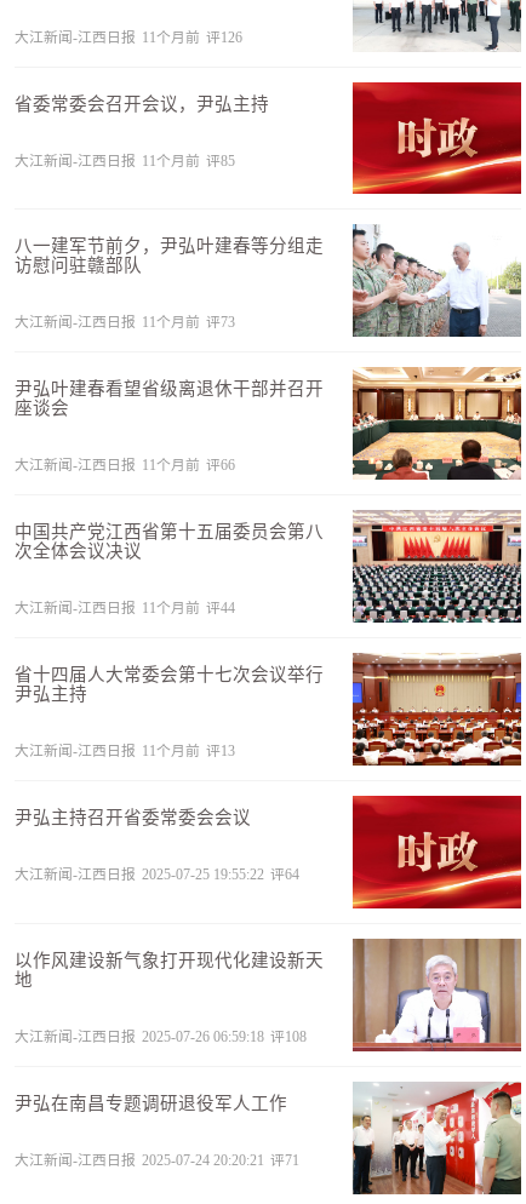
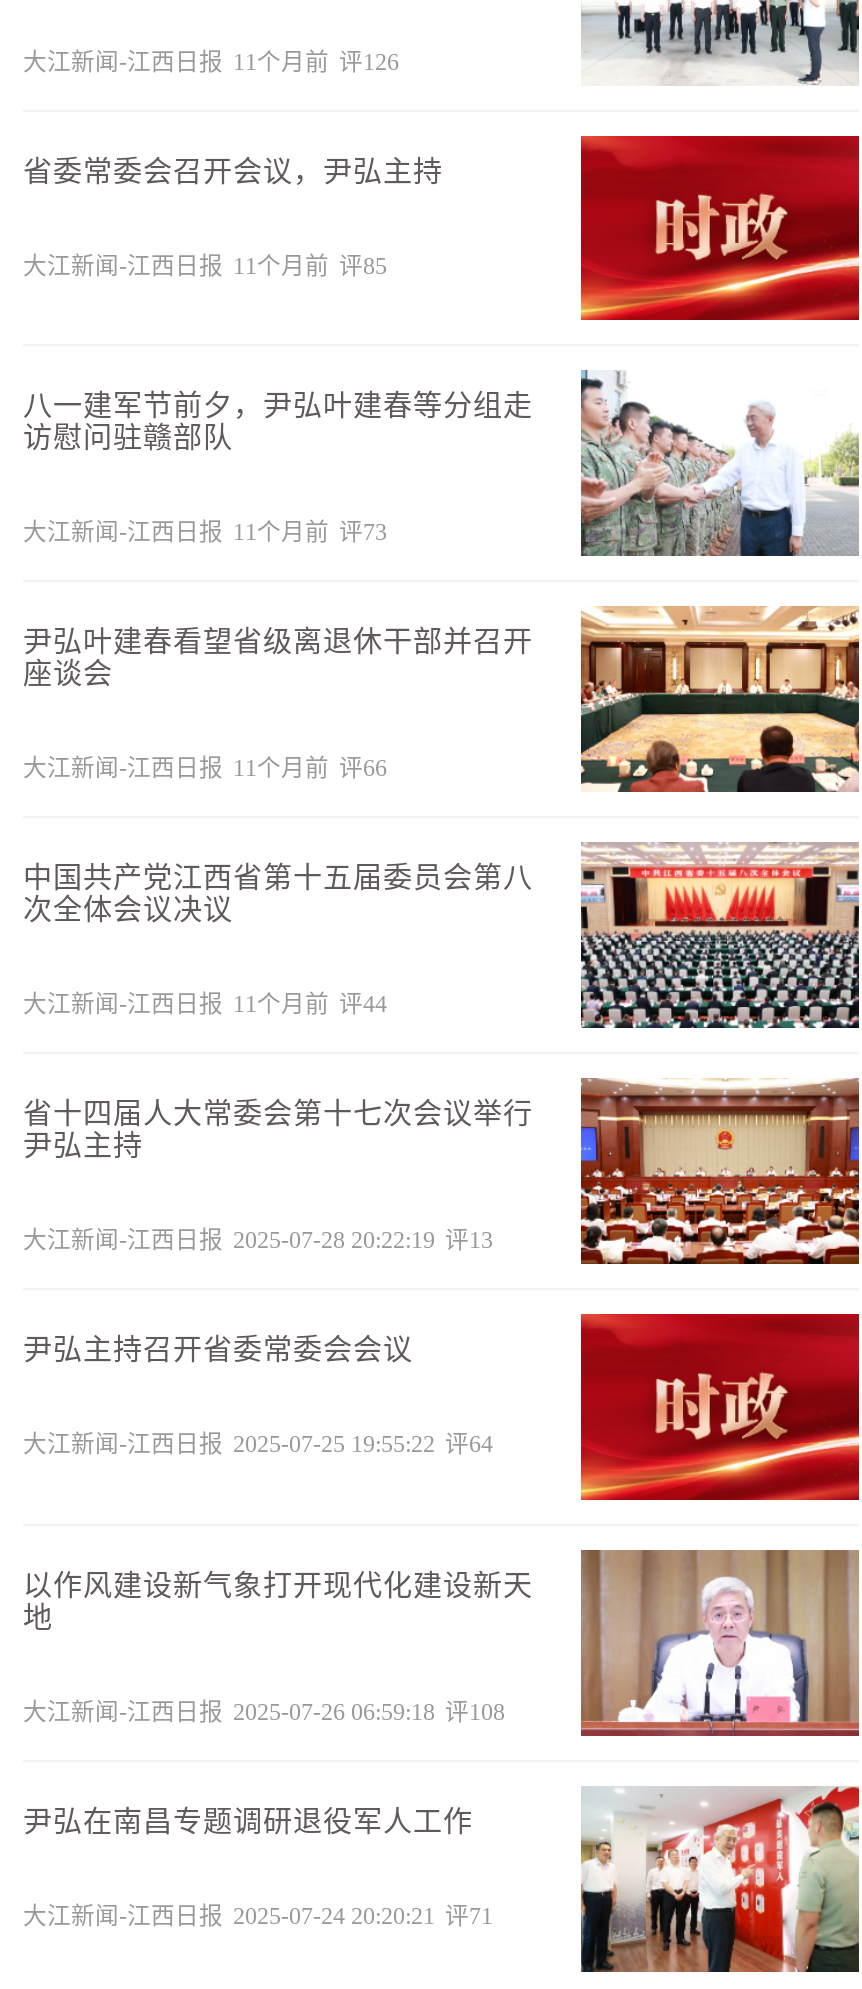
- 大江新闻-江西日报 11个月前 评13
+ 大江新闻-江西日报 2025-07-28 20:22:19 评13
